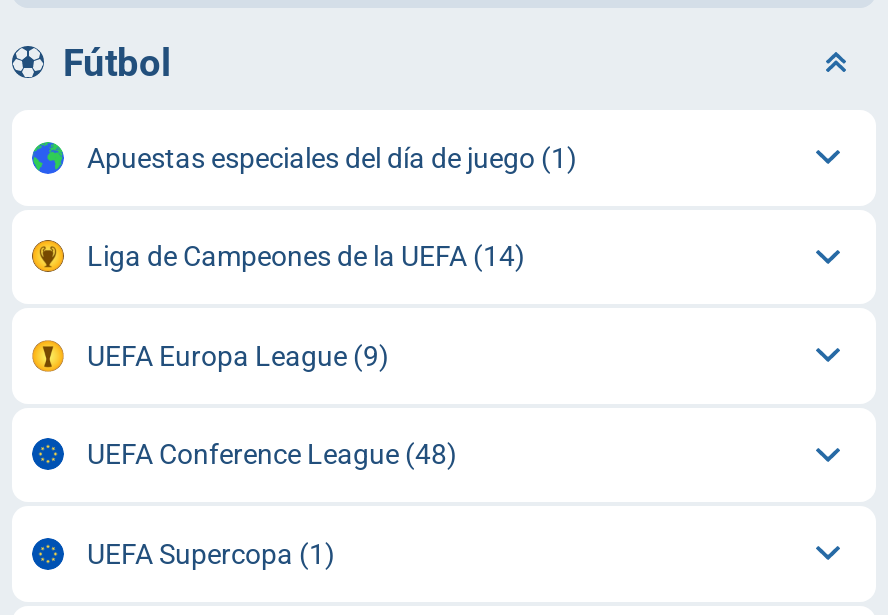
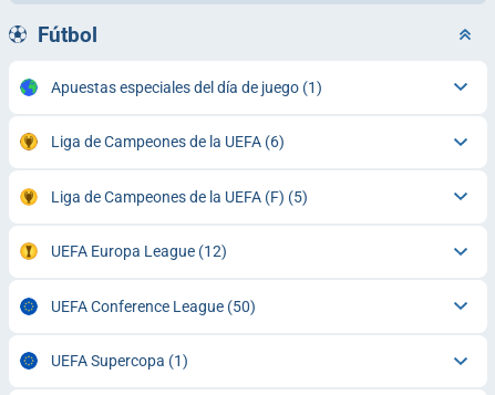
- Liga de Campeones de la UEFA (14)
- UEFA Europa League (9)
- UEFA Conference League (48)
+ Liga de Campeones de la UEFA (6)
+ Liga de Campeones de la UEFA (F) (5)
+ UEFA Europa League (12)
+ UEFA Conference League (50)
